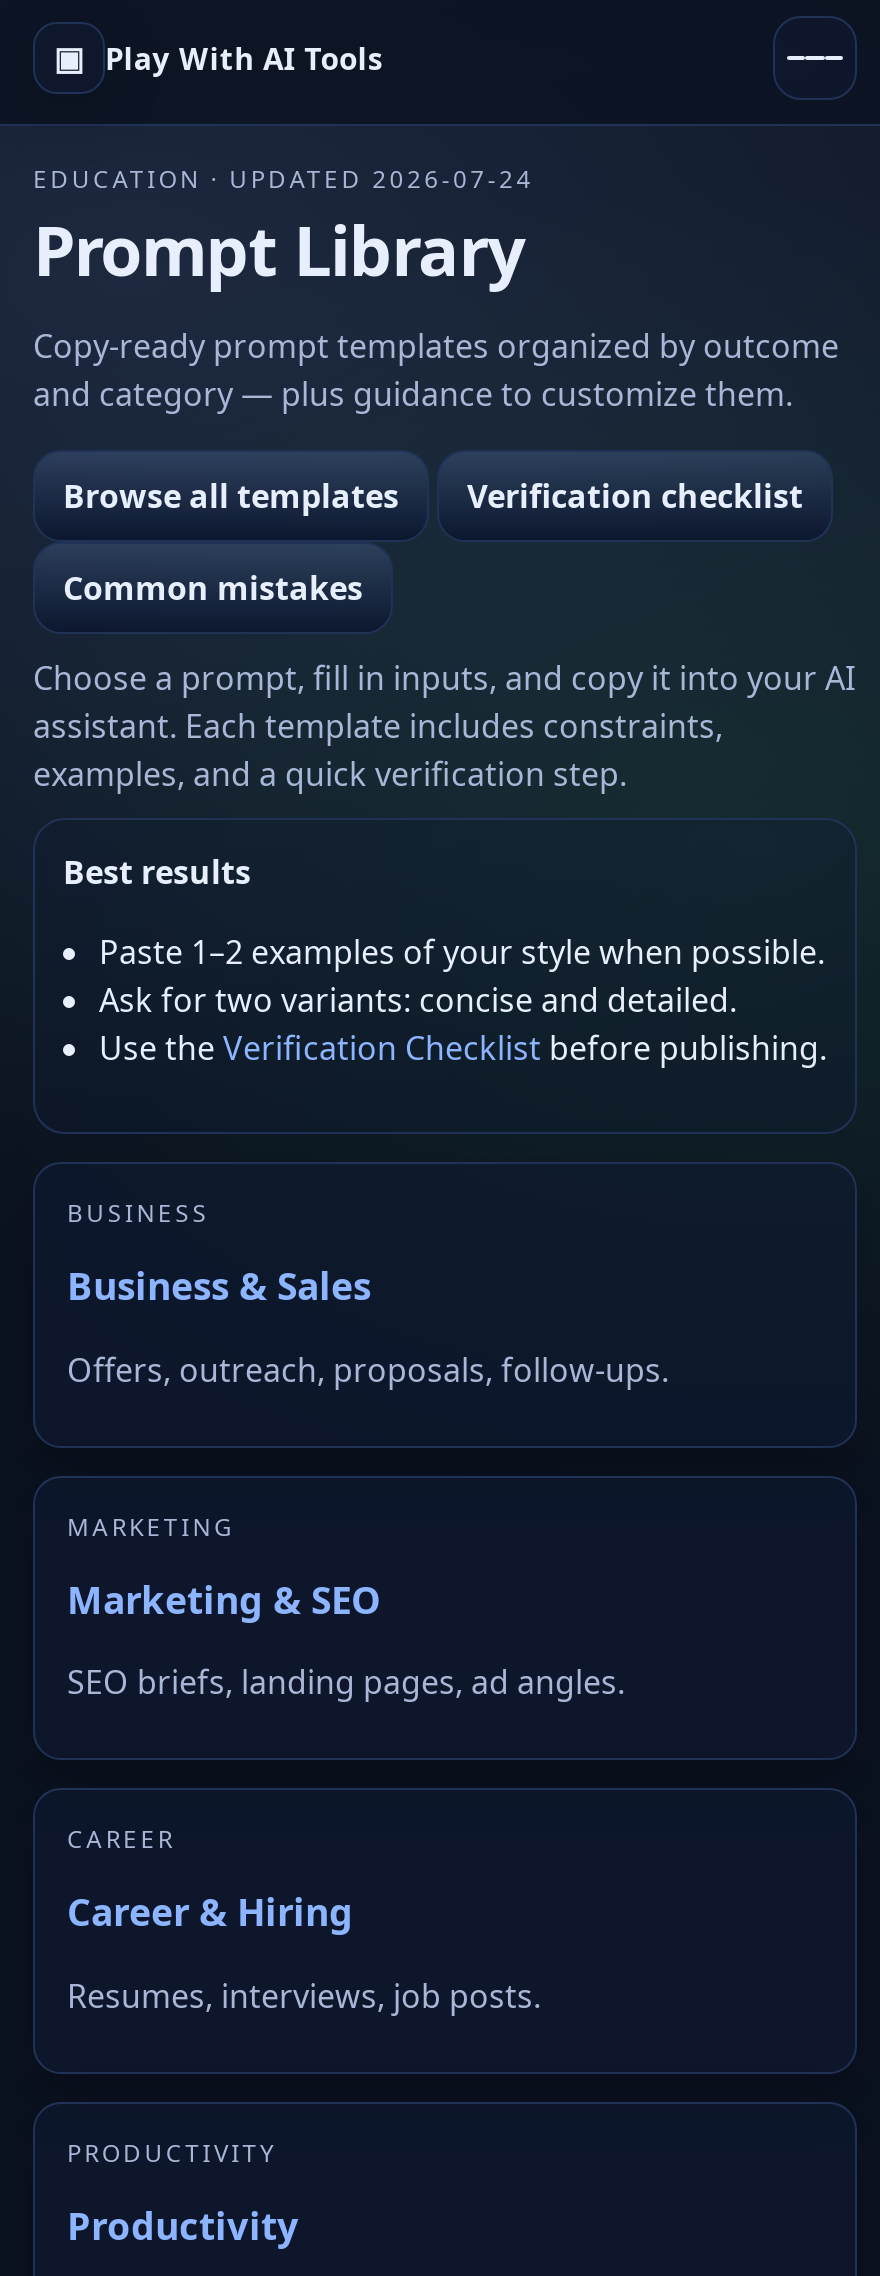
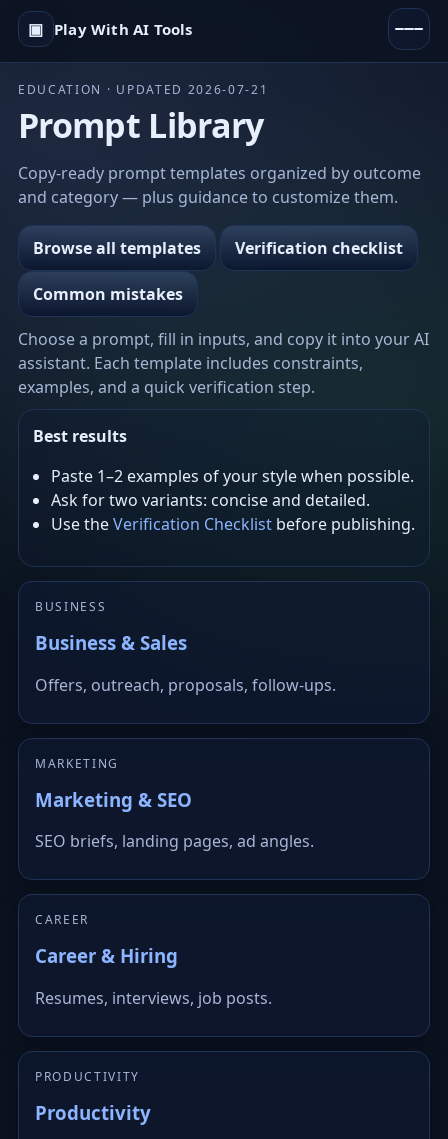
- EDUCATION · UPDATED 2026-07-24
+ EDUCATION · UPDATED 2026-07-21
